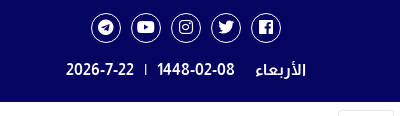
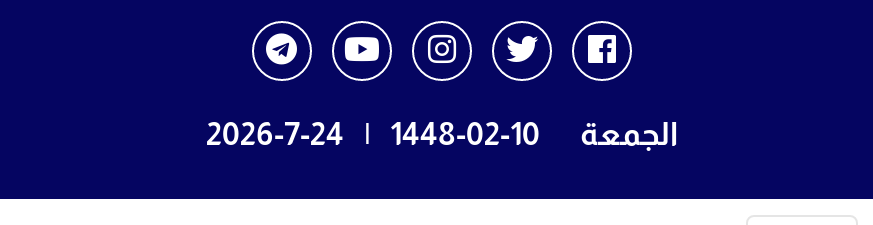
- 2026-7-22
+ 2026-7-24

- الأربعاء
- 1448-02-08
+ الجمعة
+ 1448-02-10
